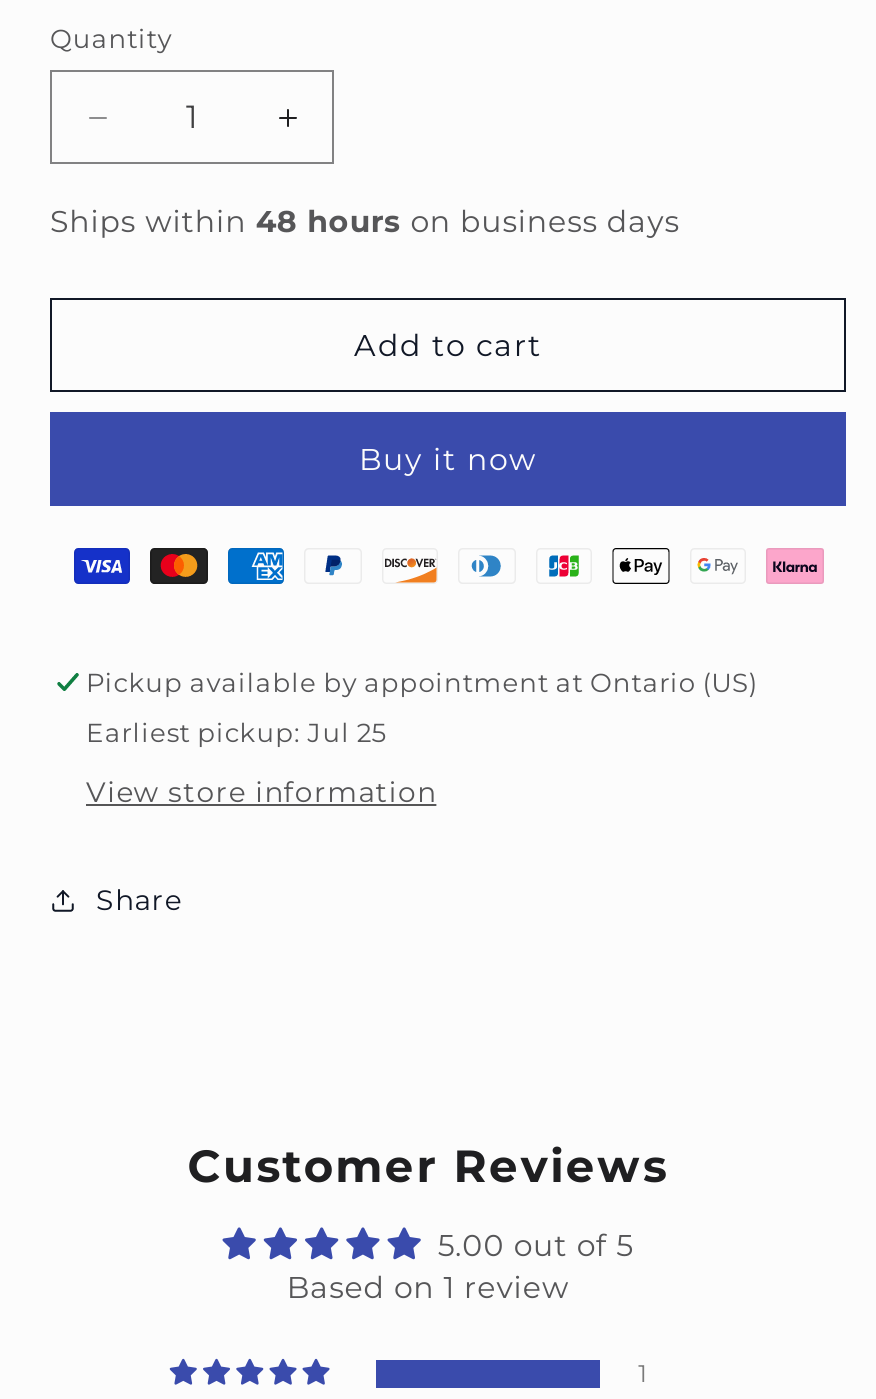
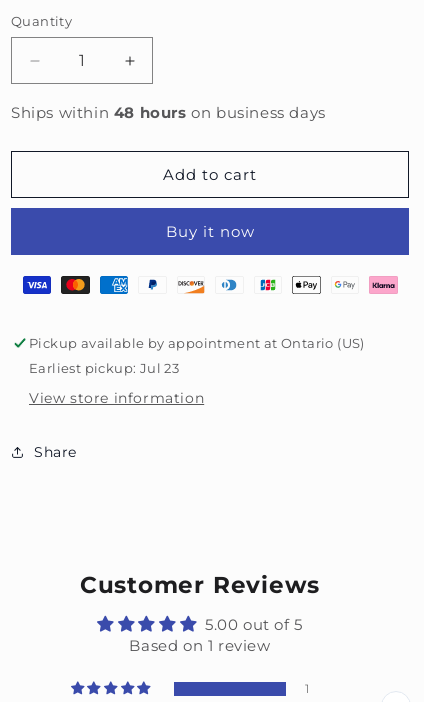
- Earliest pickup: Jul 25
+ Earliest pickup: Jul 23
